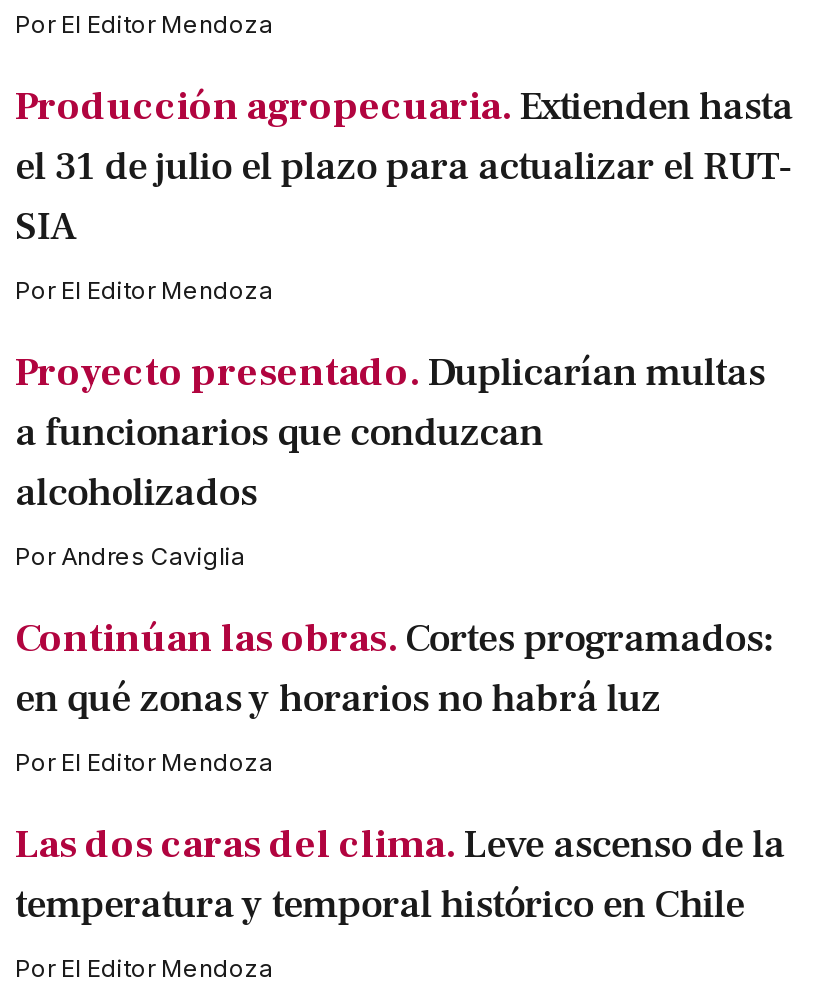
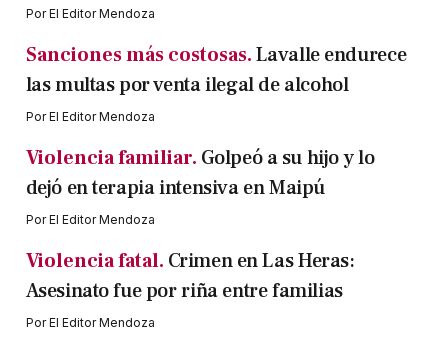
- Producción agropecuaria. Extienden hasta
- el 31 de julio el plazo para actualizar el RUT-
- SIA
+ Sanciones más costosas. Lavalle endurece
+ las multas por venta ilegal de alcohol

- Proyecto presentado. Duplicarían multas
- a funcionarios que conduzcan
- alcoholizados
- Por Andres Caviglia
- Continúan las obras. Cortes programados:
- en qué zonas y horarios no habrá luz
+ Violencia familiar. Golpeó a su hijo y lo
+ dejó en terapia intensiva en Maipú

- Las dos caras del clima. Leve ascenso de la
- temperatura y temporal histórico en Chile
+ Violencia fatal. Crimen en Las Heras:
+ Asesinato fue por riña entre familias
